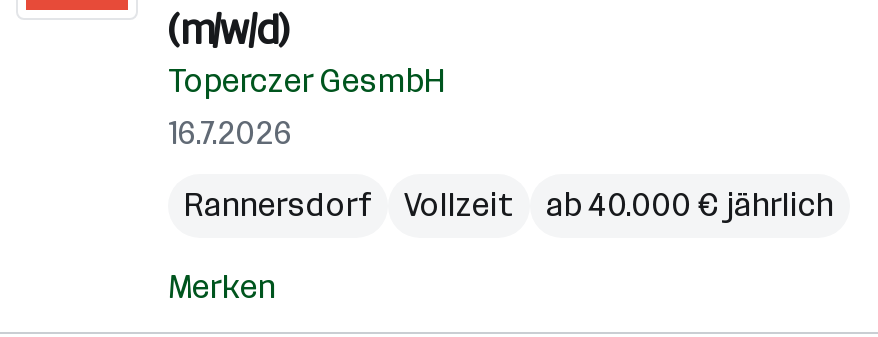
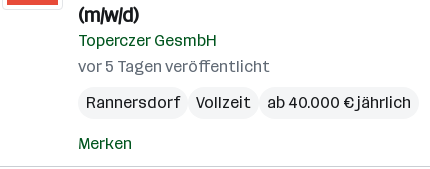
- 16.7.2026
+ vor 5 Tagen veröffentlicht
